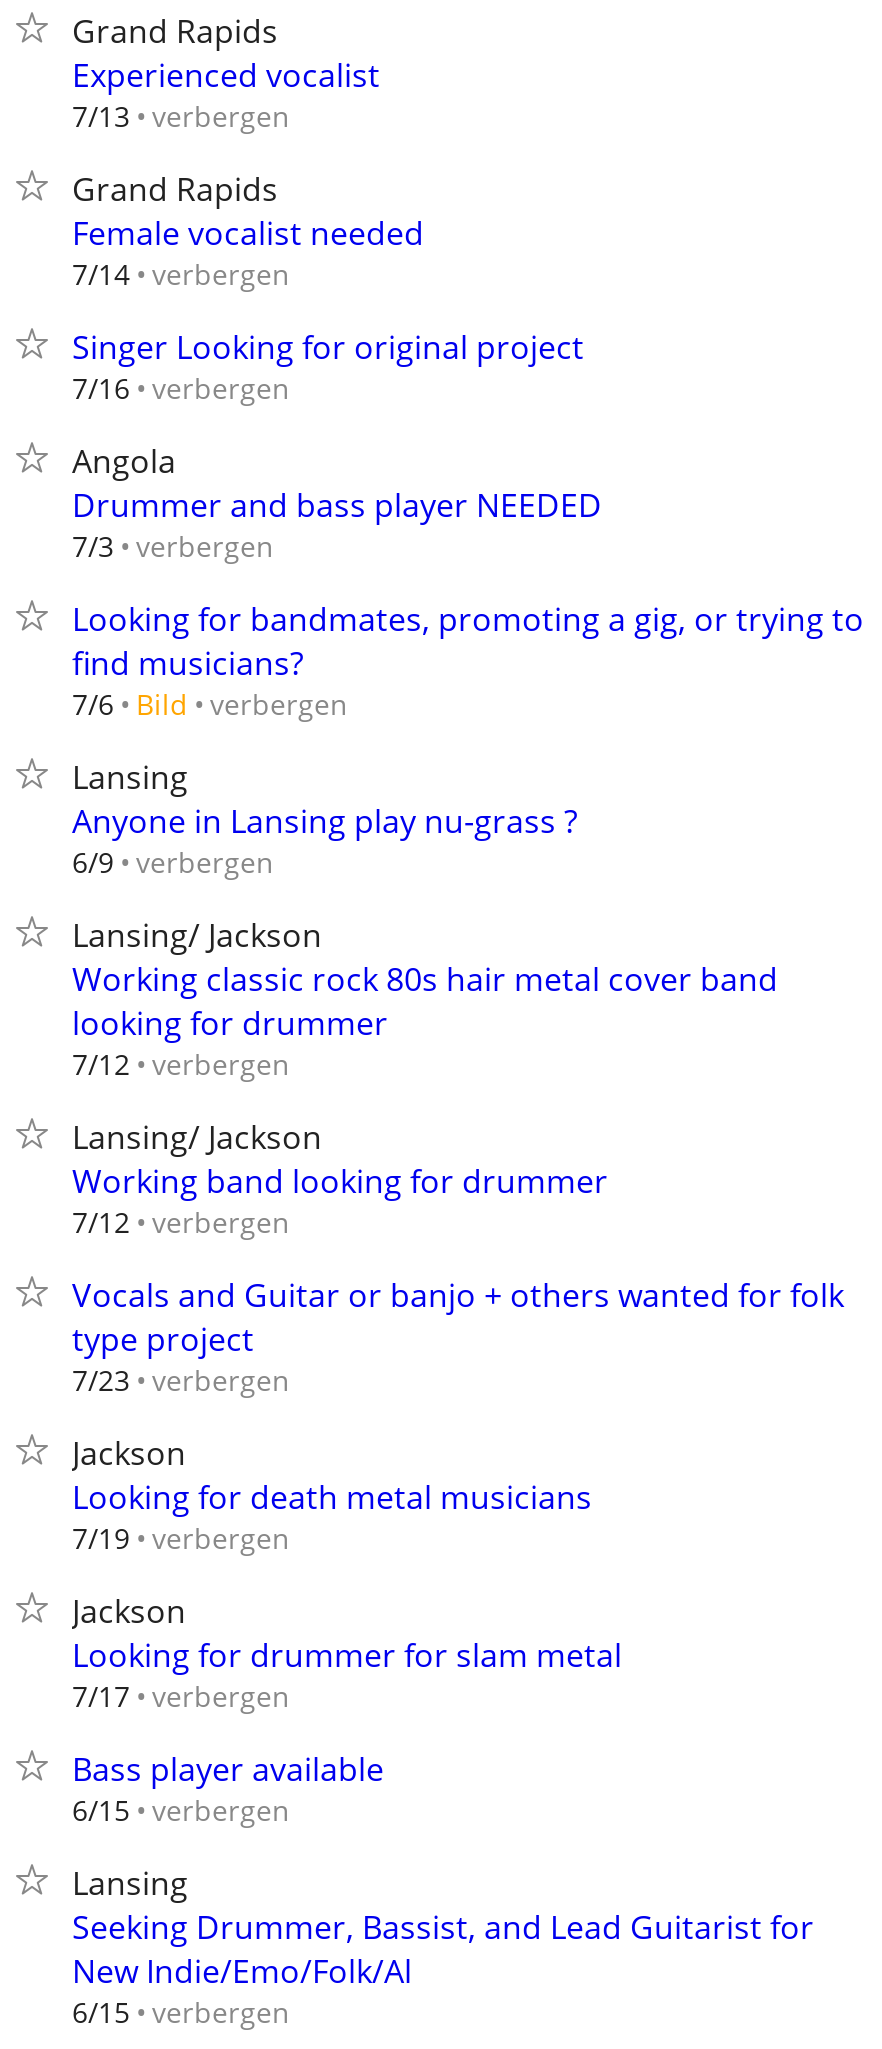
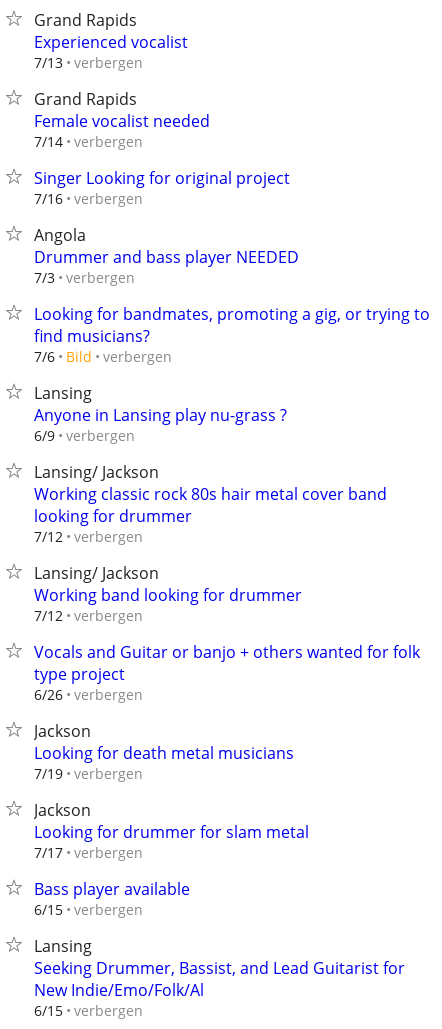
- 7/23 verbergen
+ 6/26 verbergen
